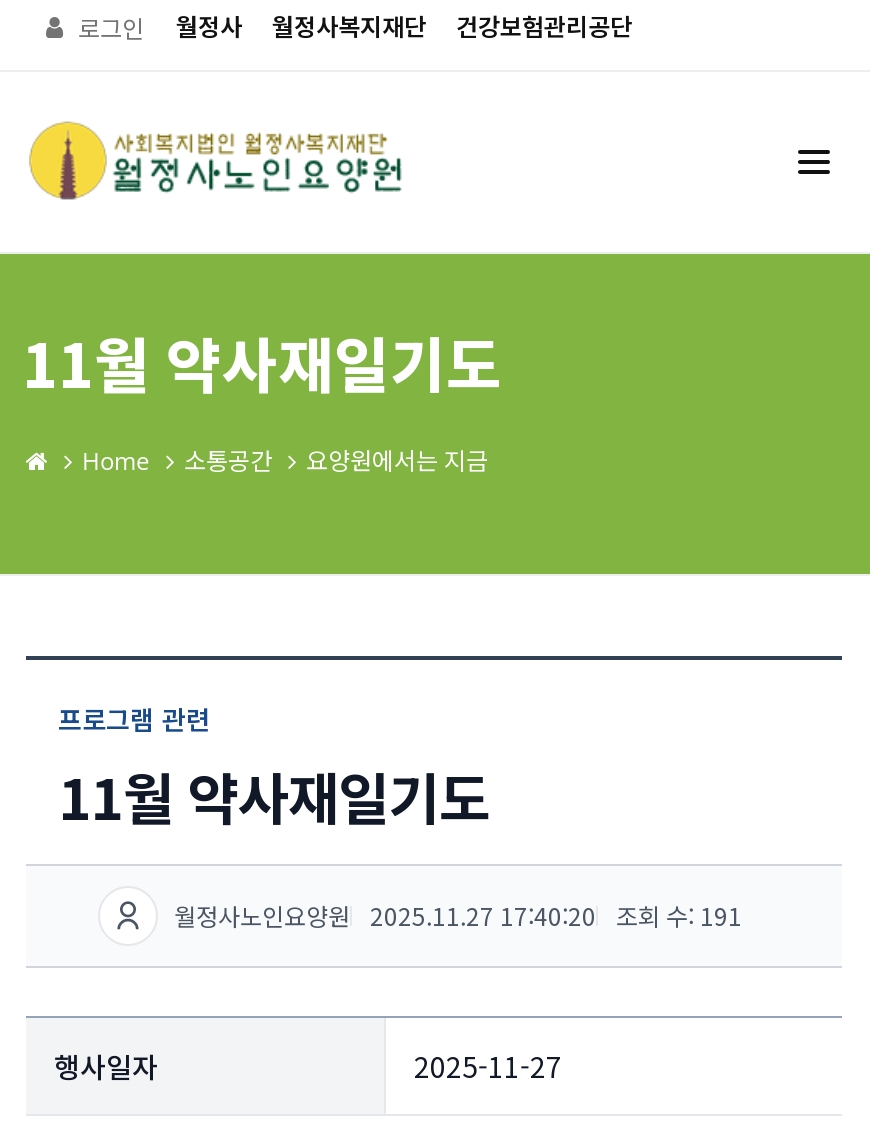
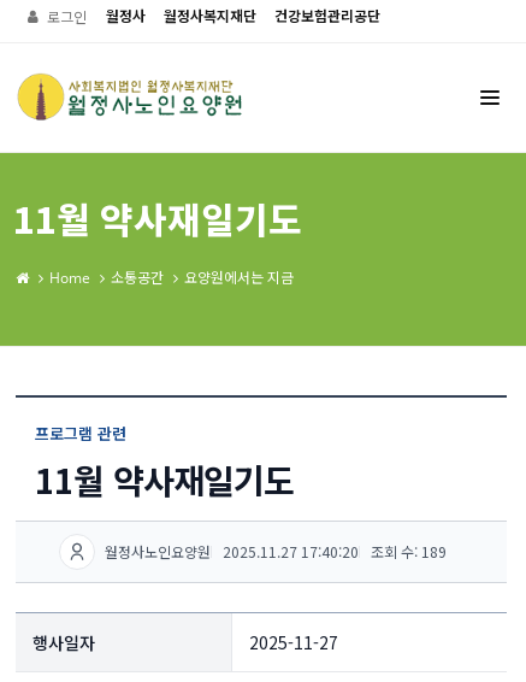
- 월정사노인요양원 2025.11.27 17:40:20 조회 수: 191
+ 월정사노인요양원 2025.11.27 17:40:20 조회 수: 189
